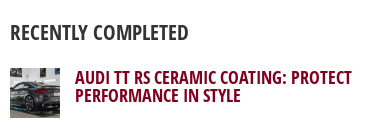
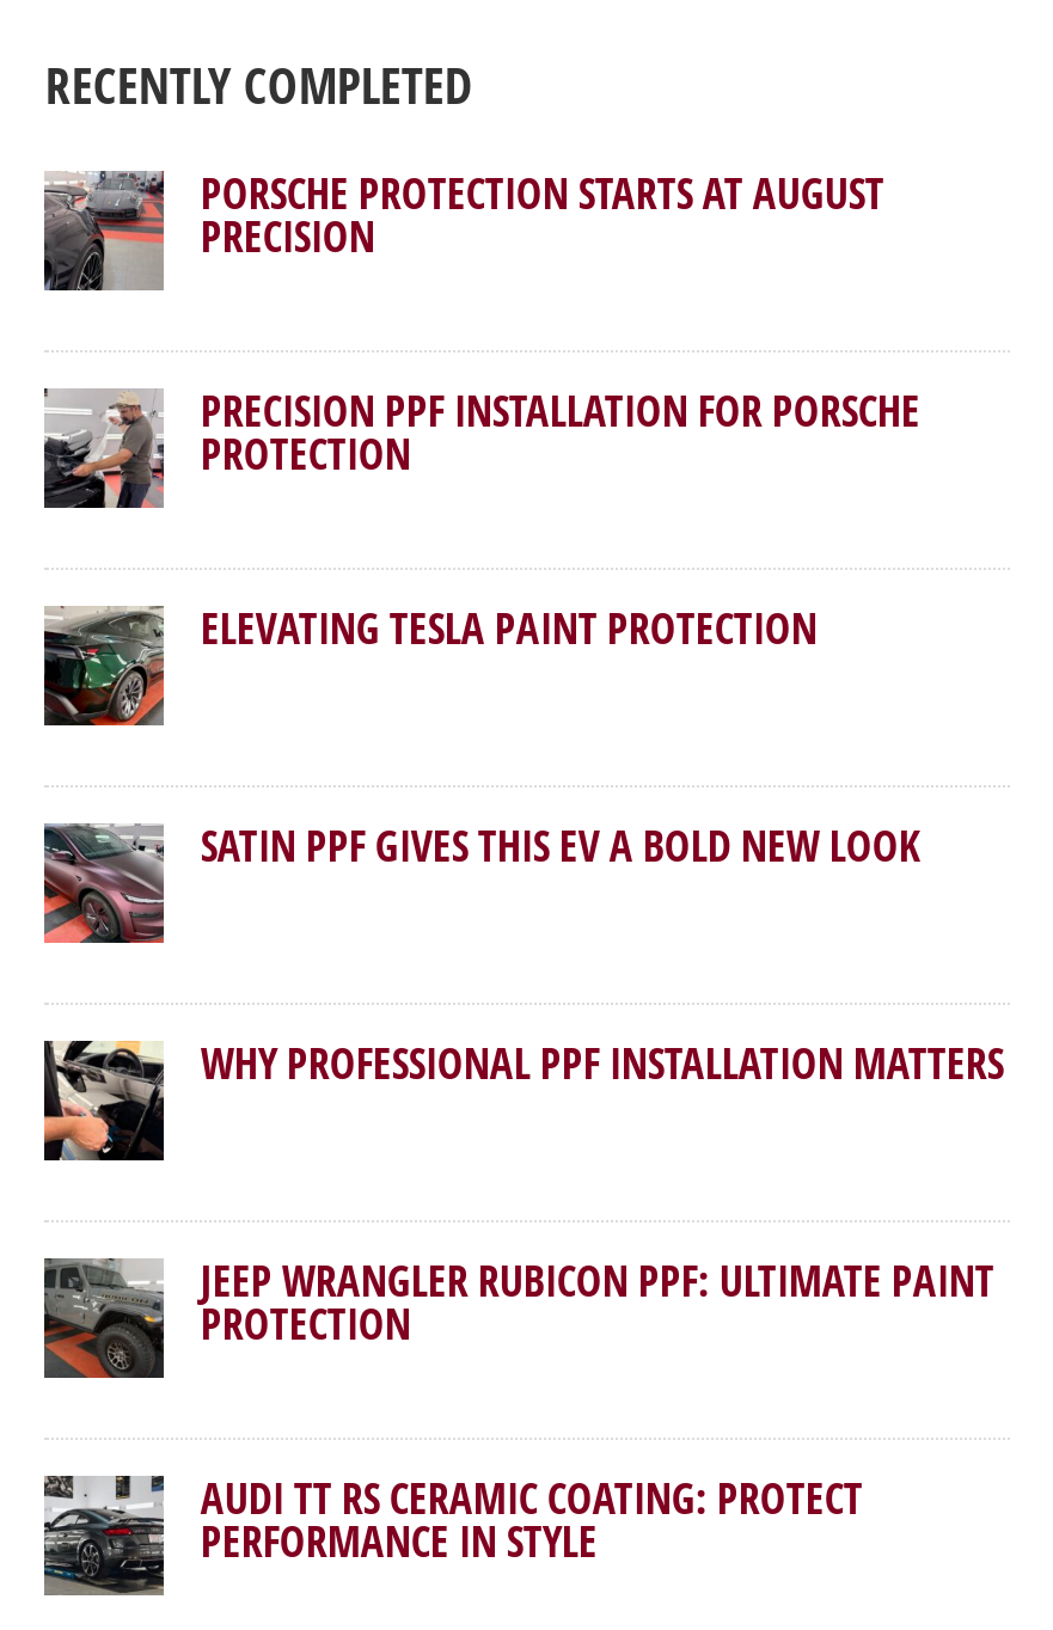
+ [image]
+ SATIN PPF GIVES THIS EV A BOLD NEW LOOK

+ [image]
+ WHY PROFESSIONAL PPF INSTALLATION MATTERS

+ [image]
+ JEEP WRANGLER RUBICON PPF: ULTIMATE PAINT
+ PROTECTION

+ [image]

+ [image]

+ [image]
+ PORSCHE PROTECTION STARTS AT AUGUST
+ PRECISION
+ PRECISION PPF INSTALLATION FOR PORSCHE
+ PROTECTION
+ ELEVATING TESLA PAINT PROTECTION
